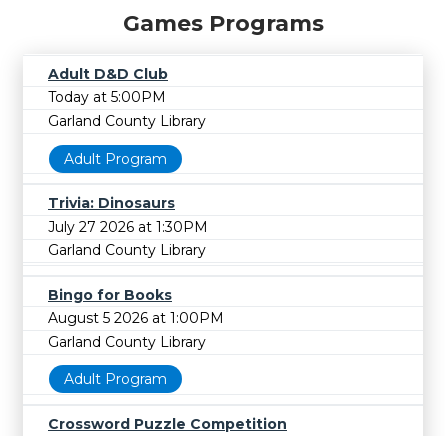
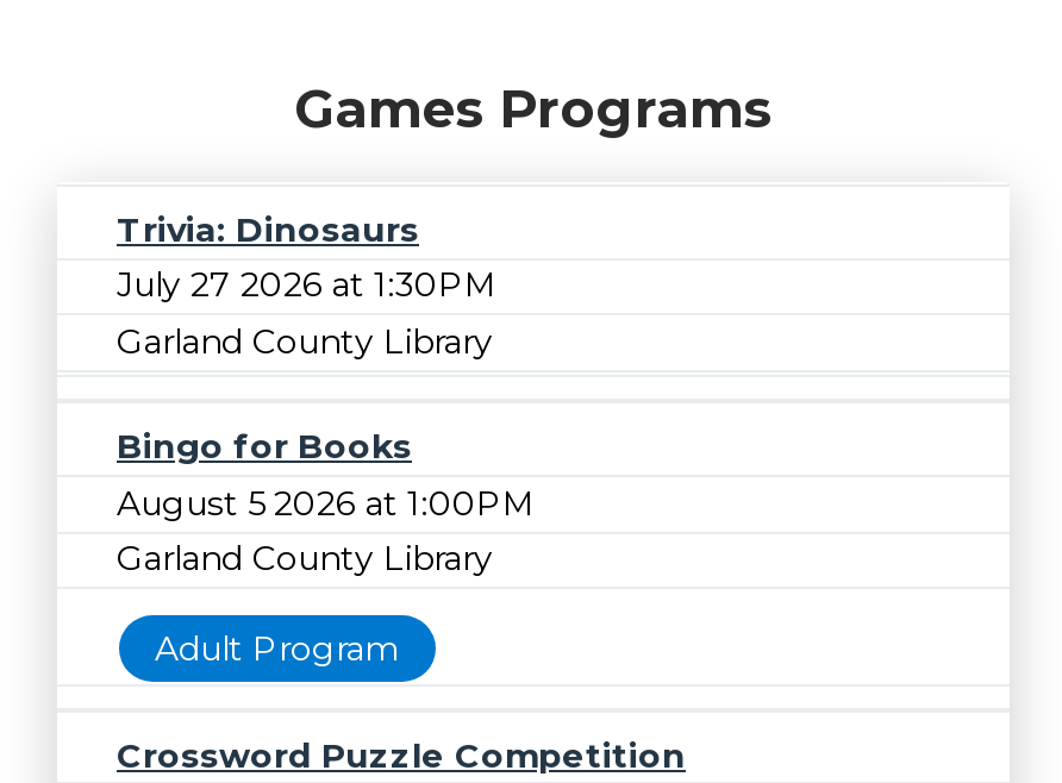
- Adult D&D Club
- Today at 5:00PM
- Garland County Library
- Adult Program
